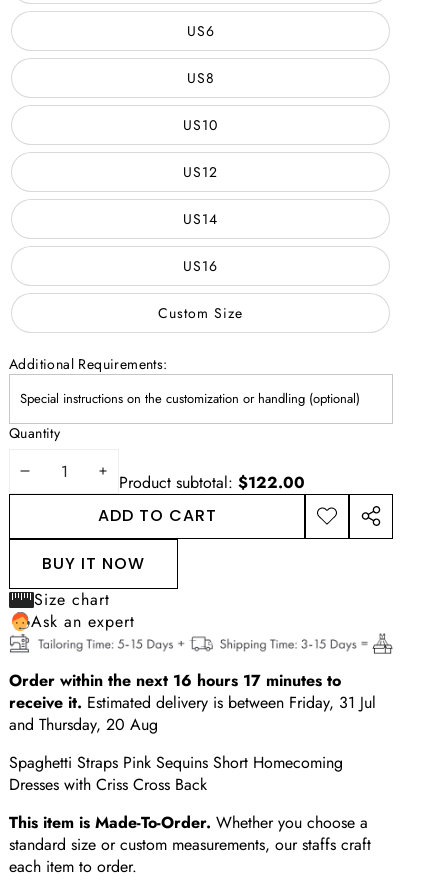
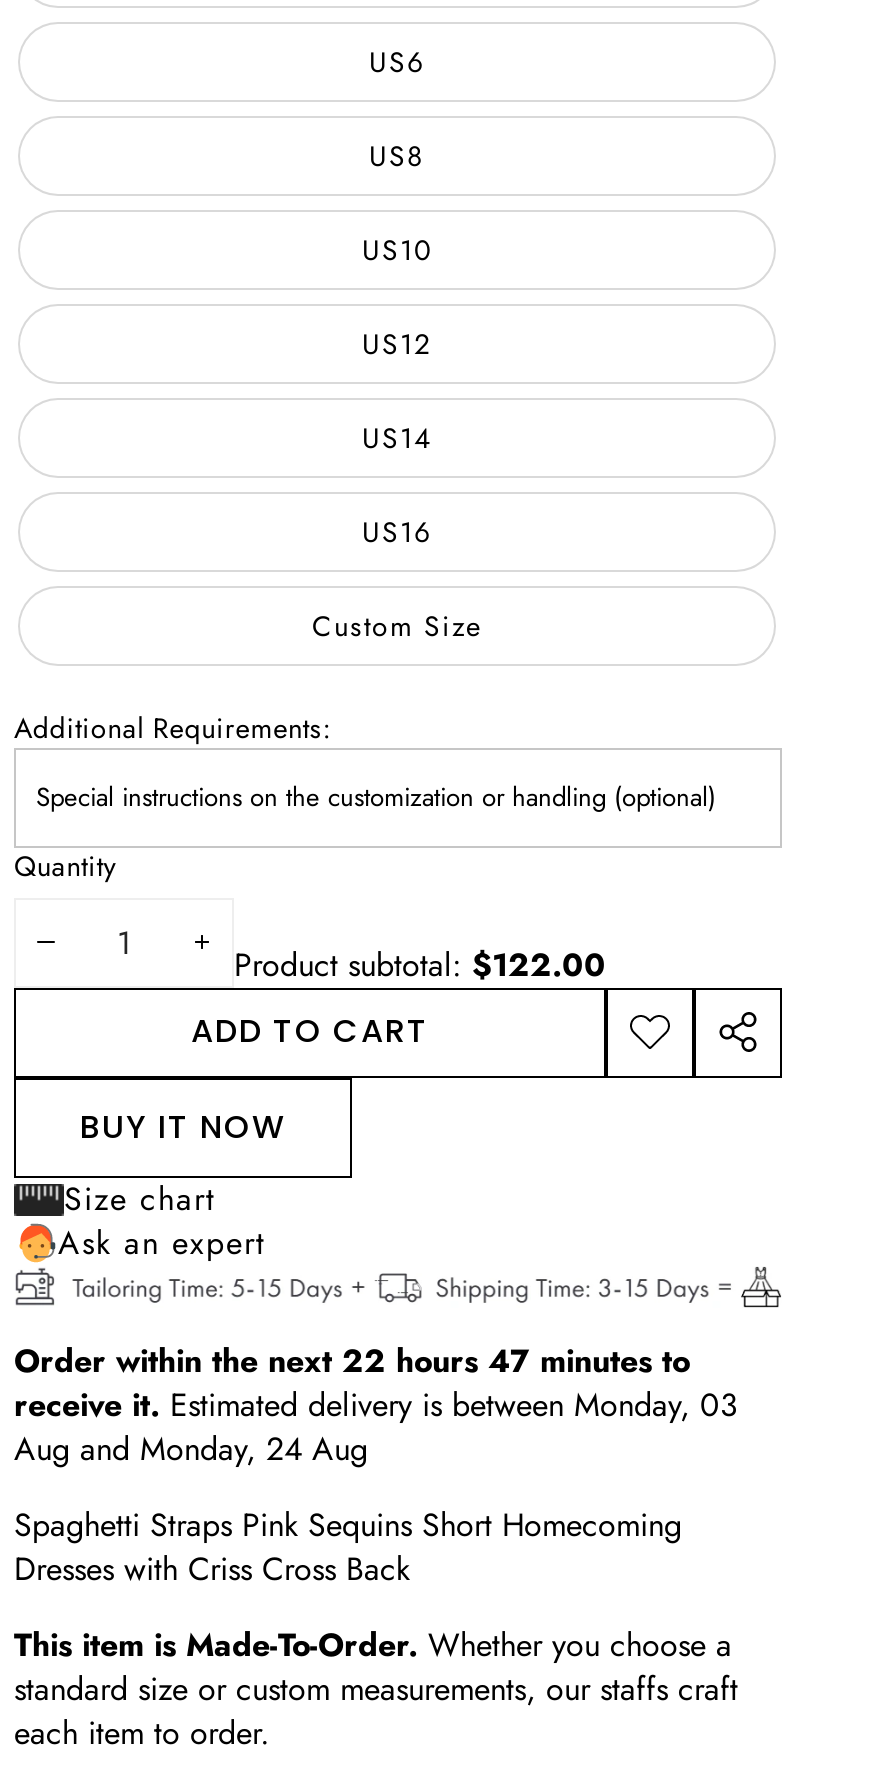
- Order within the next 16 hours 17 minutes to
- receive it. Estimated delivery is between Friday, 31 Jul
- and Thursday, 20 Aug
+ Order within the next 22 hours 47 minutes to
+ receive it. Estimated delivery is between Monday, 03
+ Aug and Monday, 24 Aug
